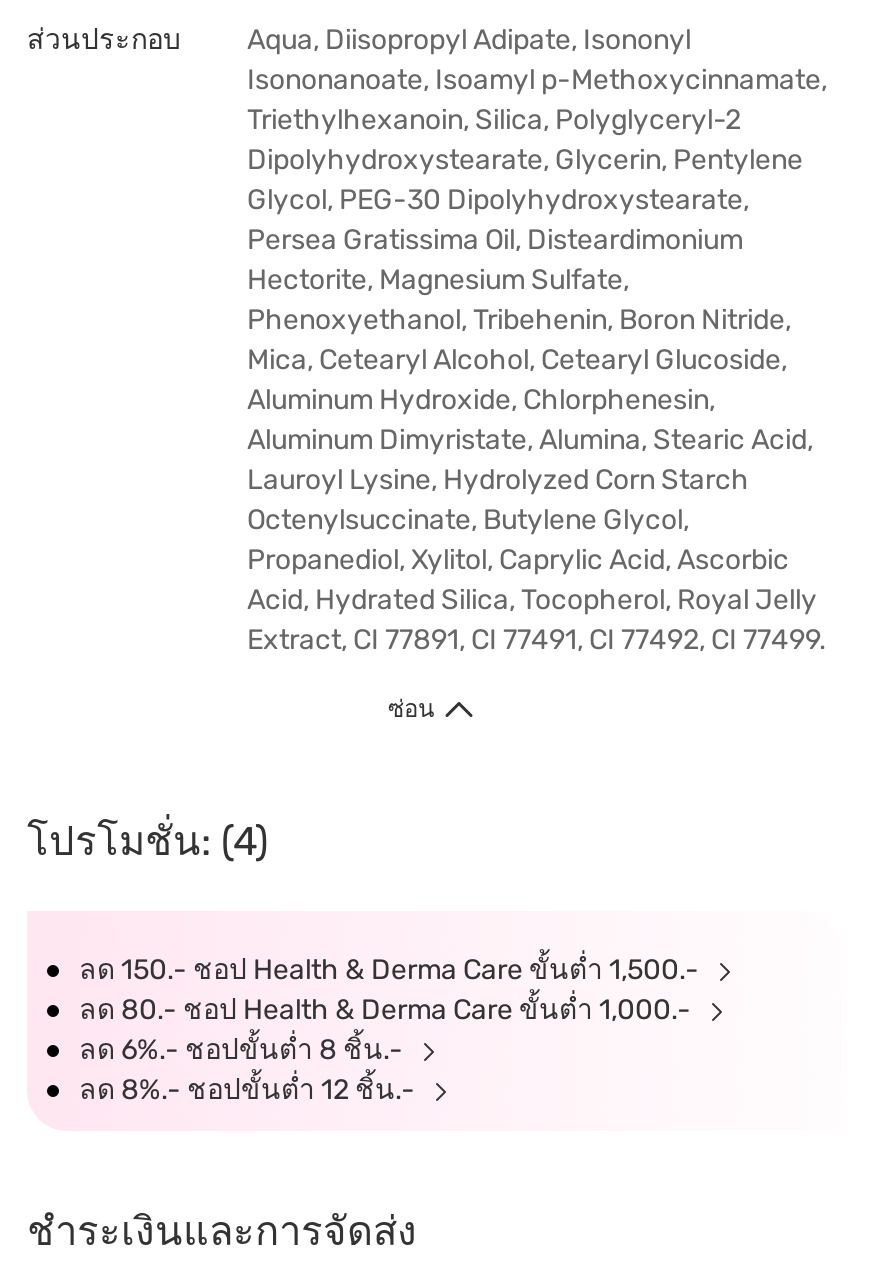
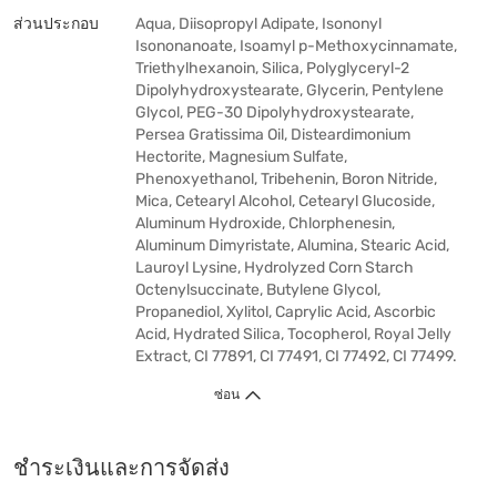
- [image]
- โปรโมชั่น: (4)
- ลด 150.- ชอป Health & Derma Care ขั้นต่ำ 1,500.-
- ลด 80.- ชอป Health & Derma Care ขั้นต่ำ 1,000.-
- ลด 6%.- ชอปขั้นต่ำ 8 ชิ้น.-
- ลด 8%.- ชอปขั้นต่ำ 12 ชิ้น.-
